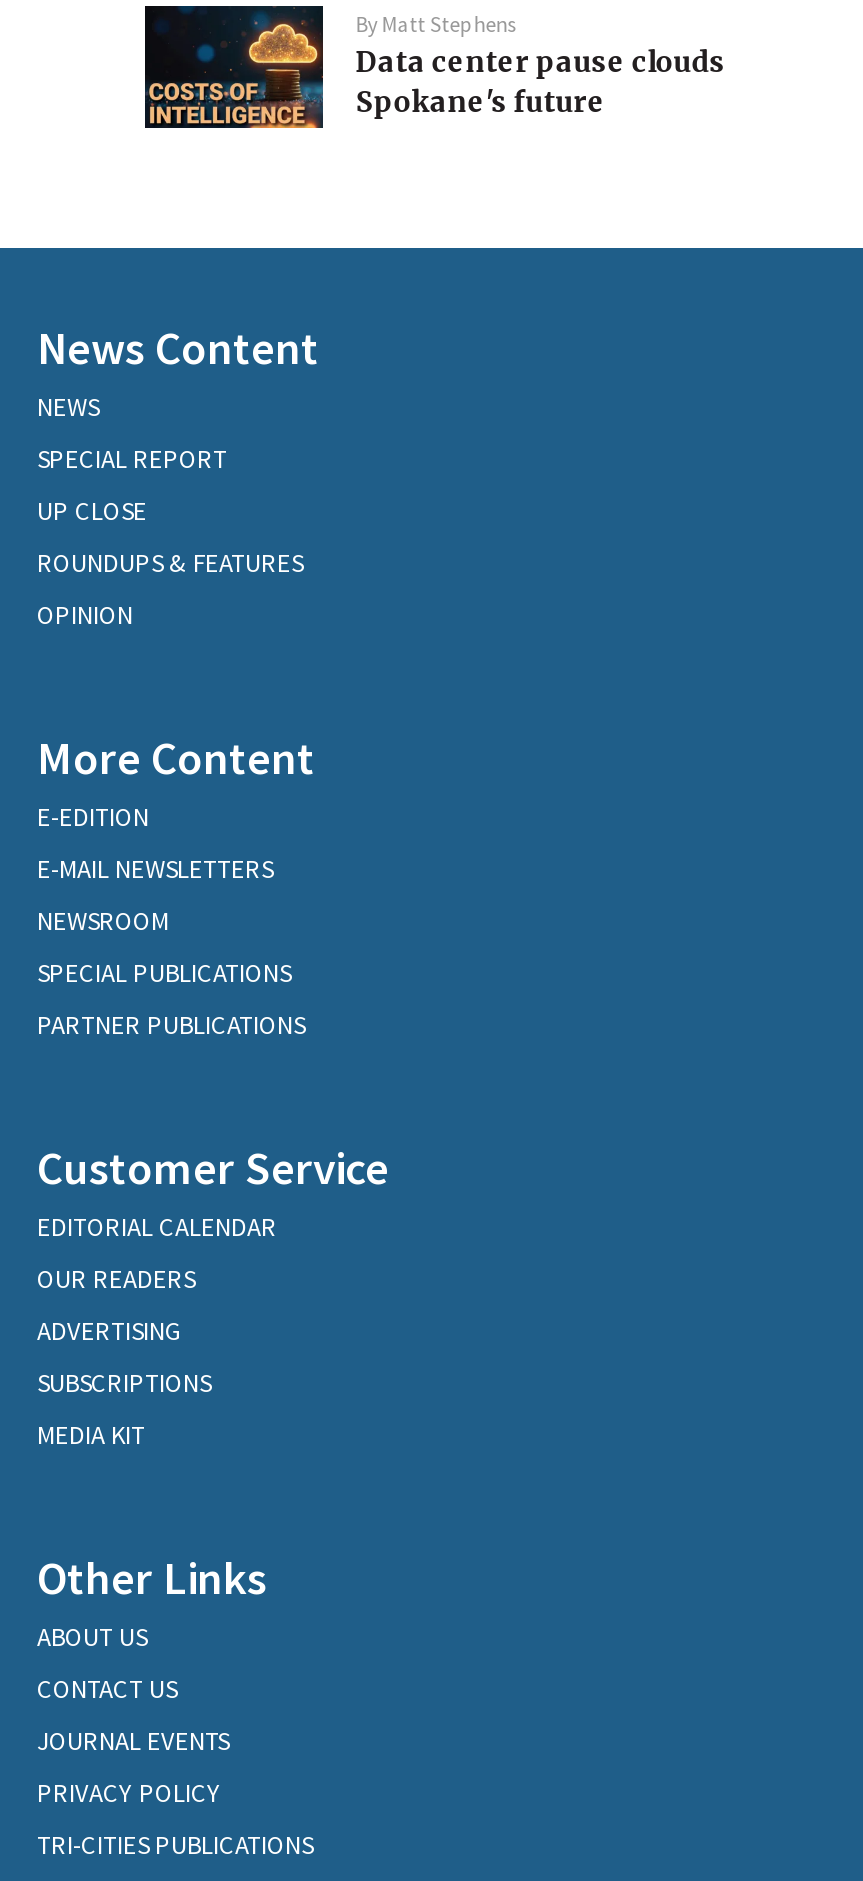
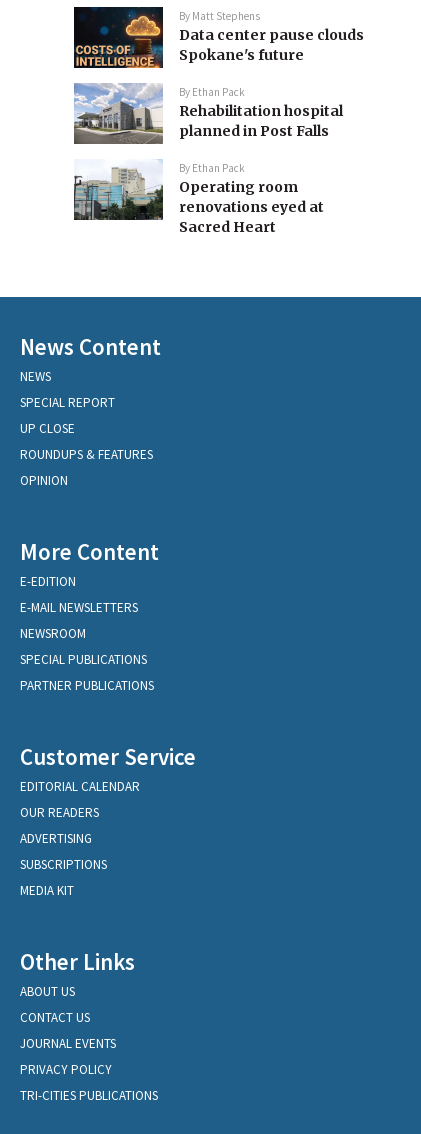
+ [image]
+ By Ethan Pack
+ Rehabilitation hospital
+ planned in Post Falls
+ By Ethan Pack
+ Operating room
+ renovations eyed at
+ Sacred Heart

+ [image]
